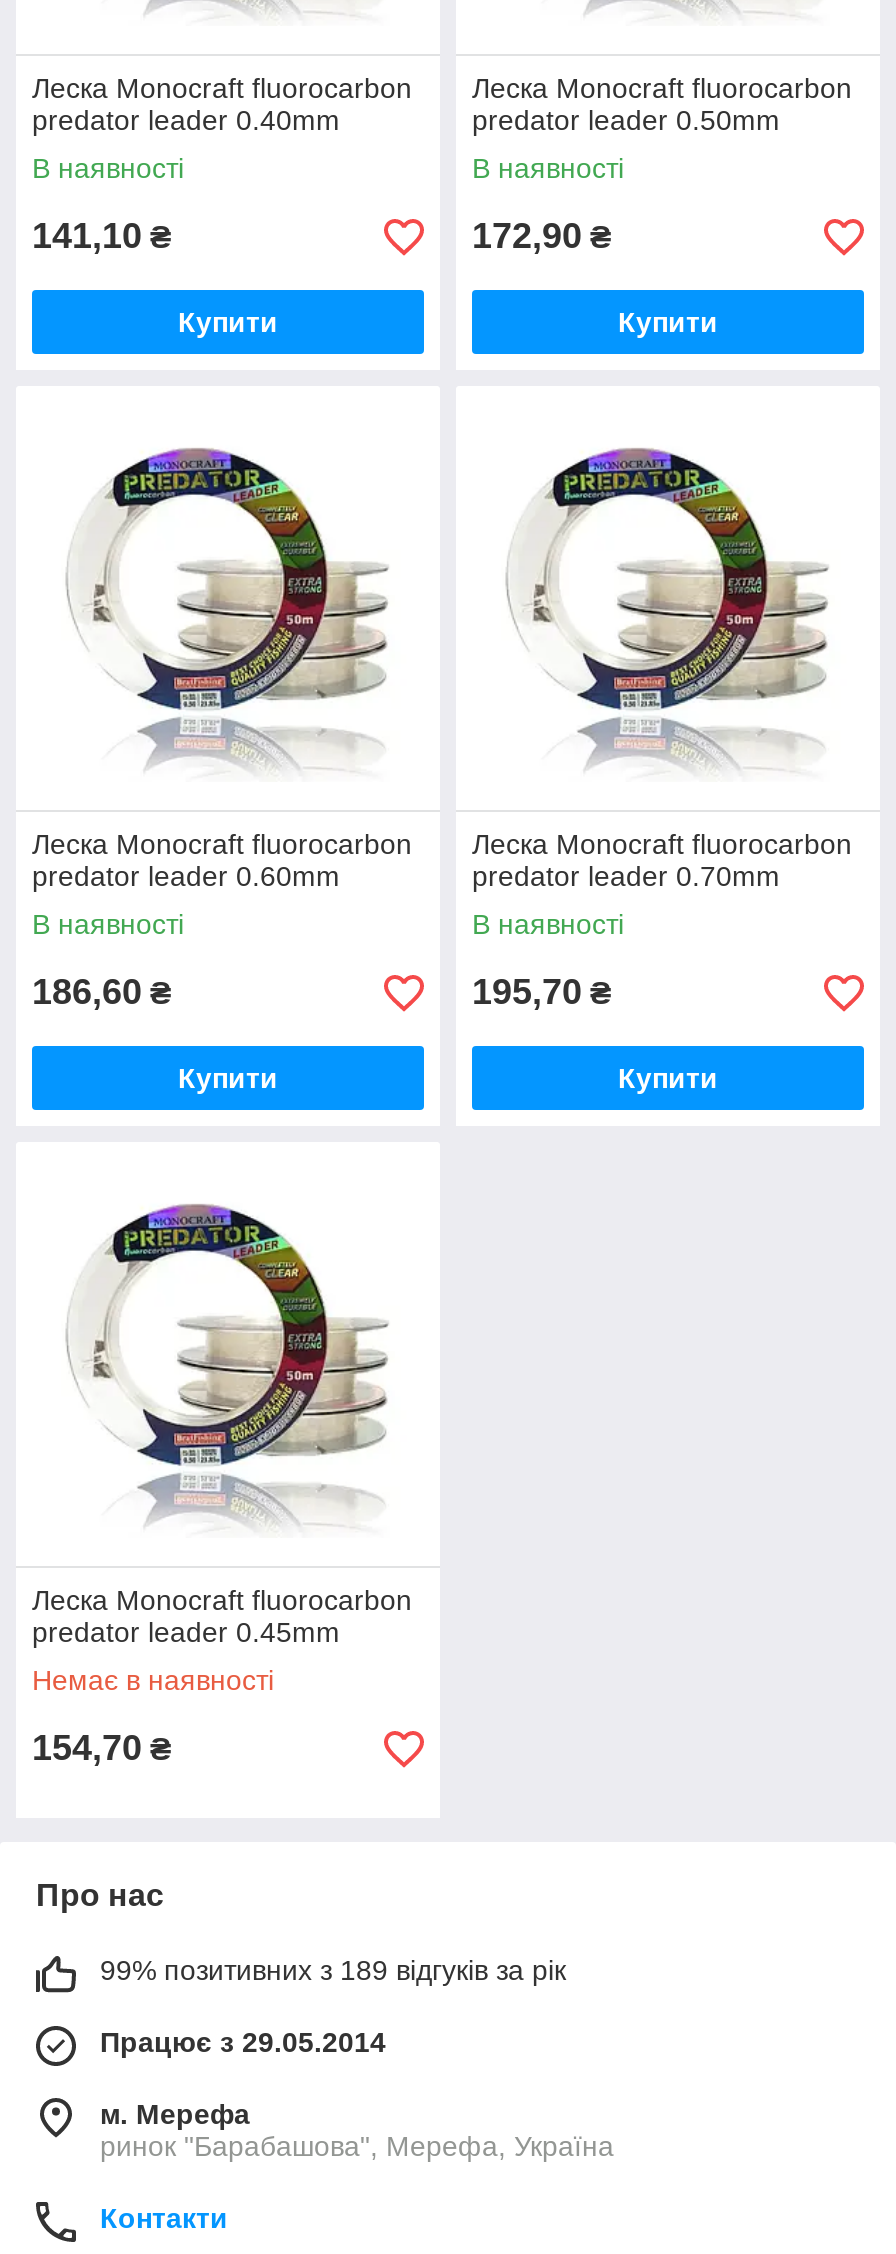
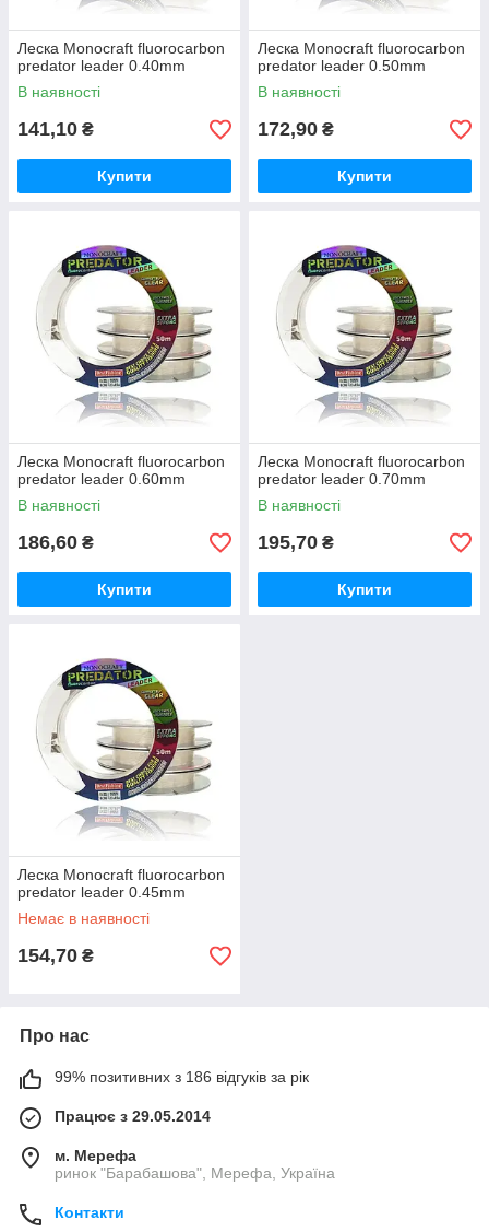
- 99% позитивних з 189 відгуків за рік
+ 99% позитивних з 186 відгуків за рік
